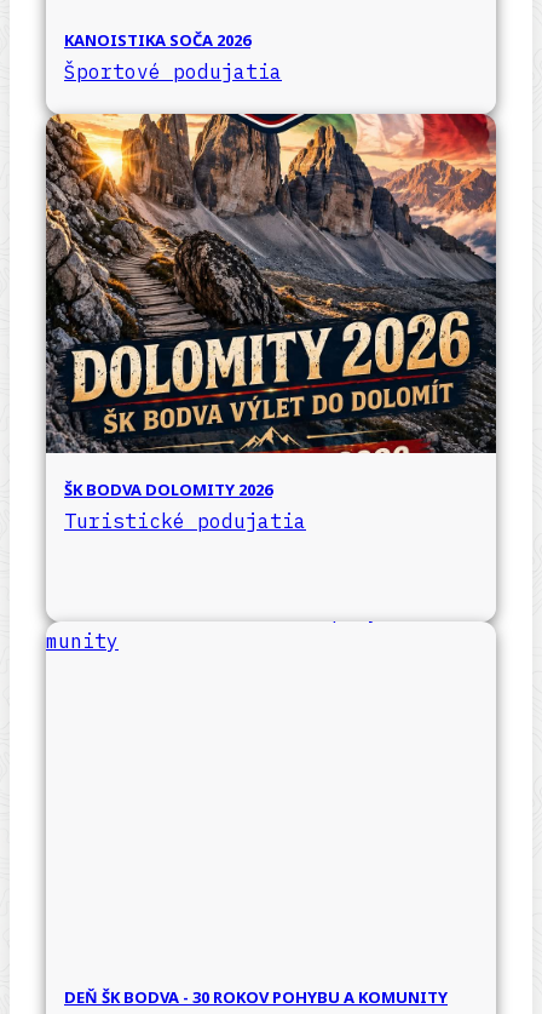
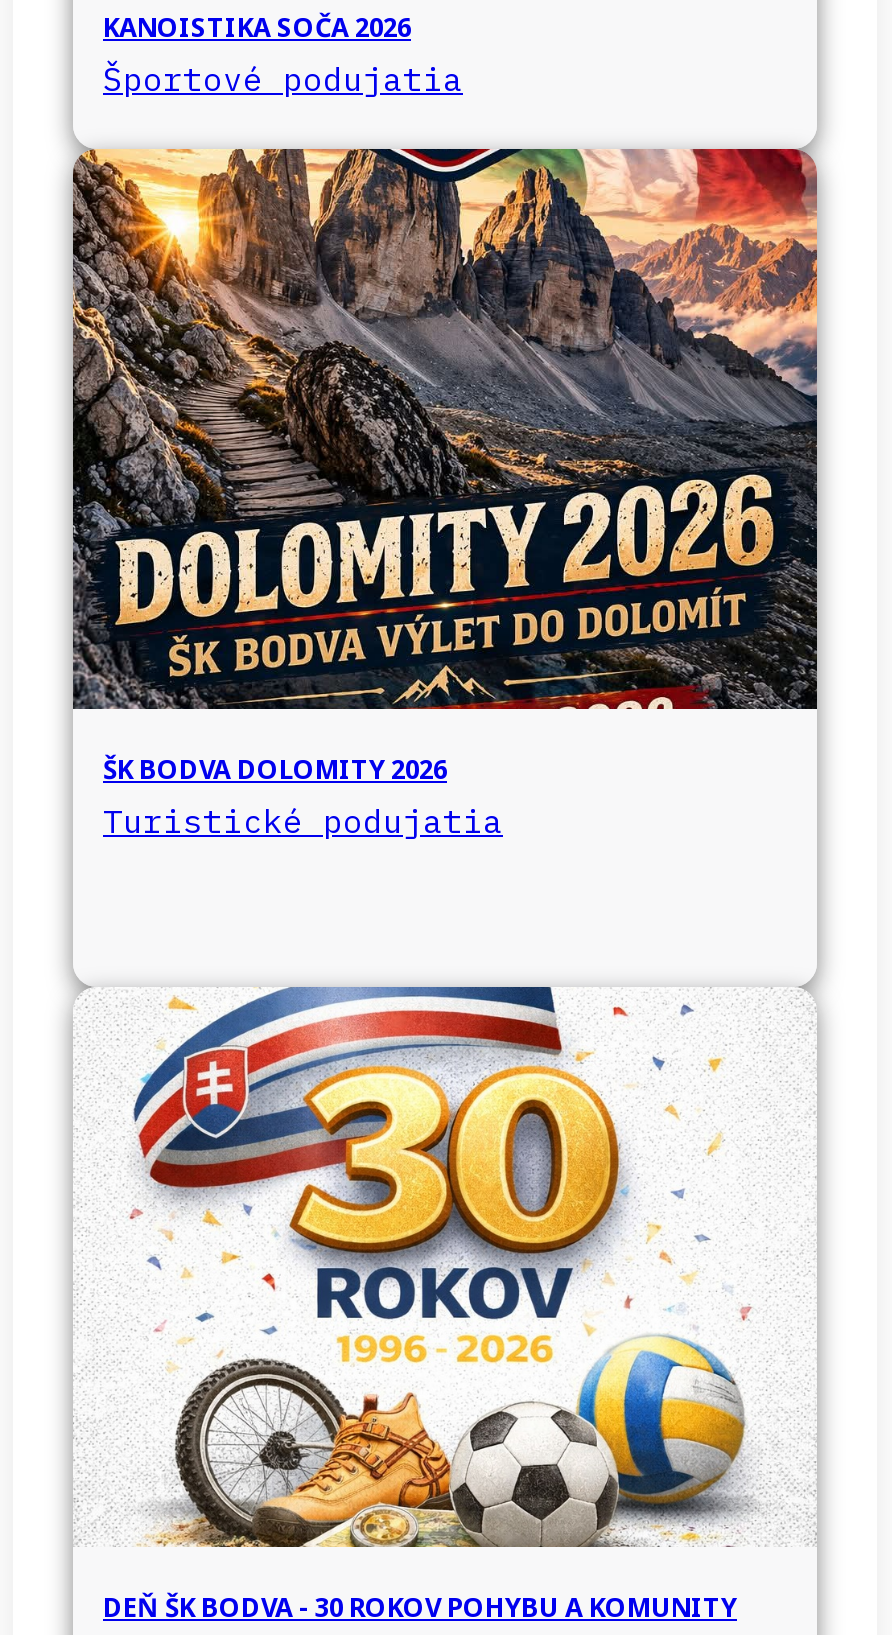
+ [image]
